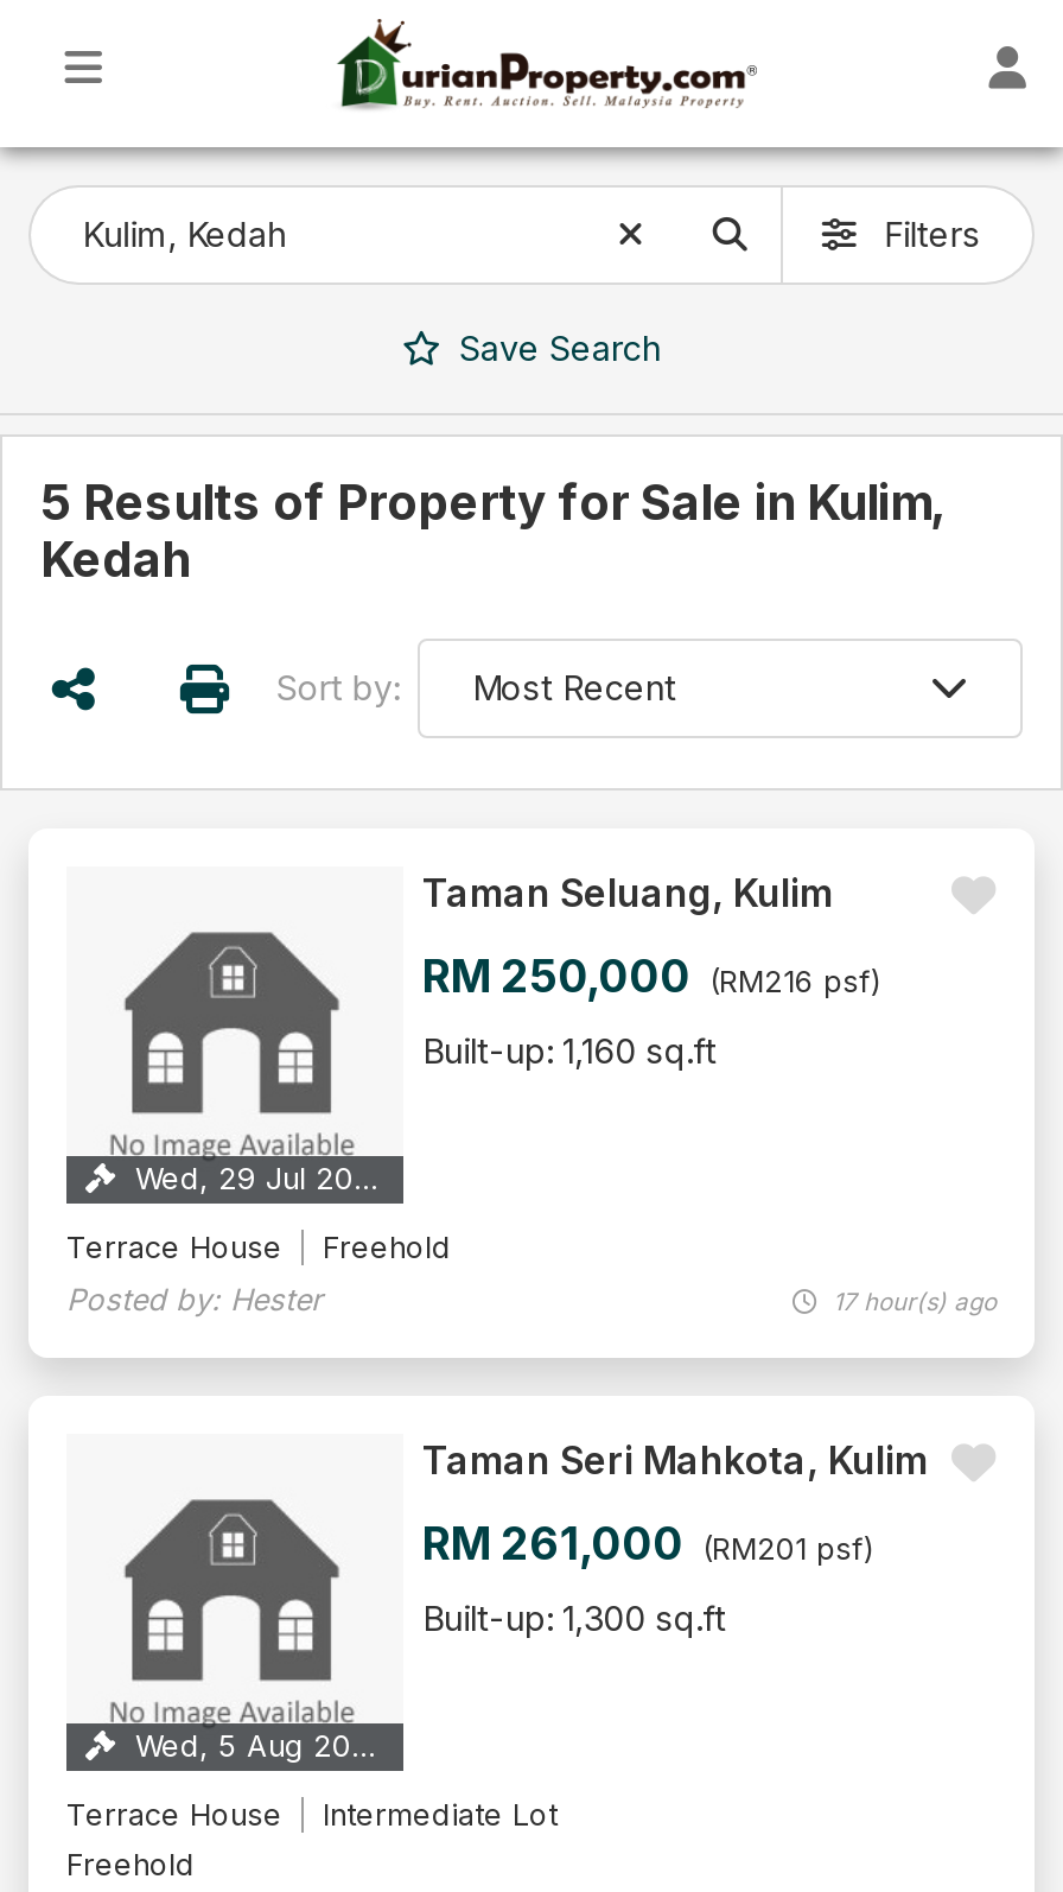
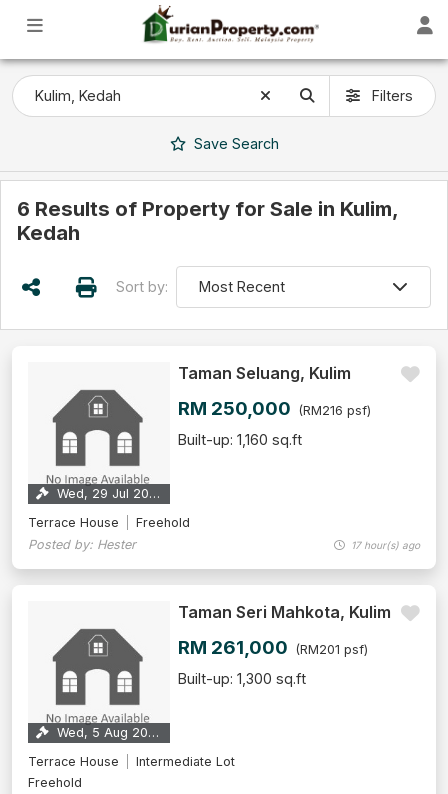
- 5 Results of Property for Sale in Kulim,
+ 6 Results of Property for Sale in Kulim,
